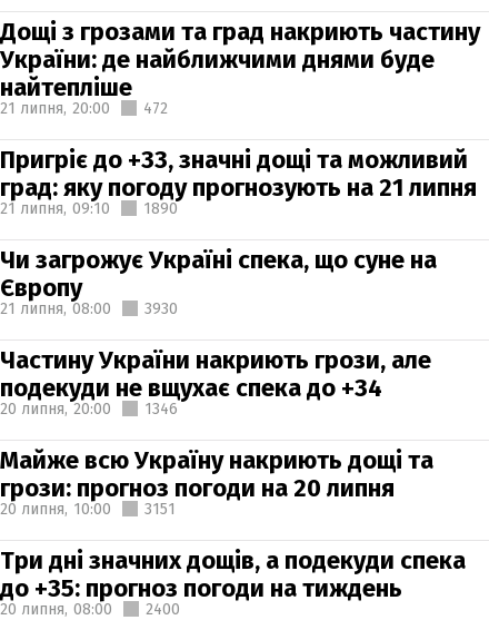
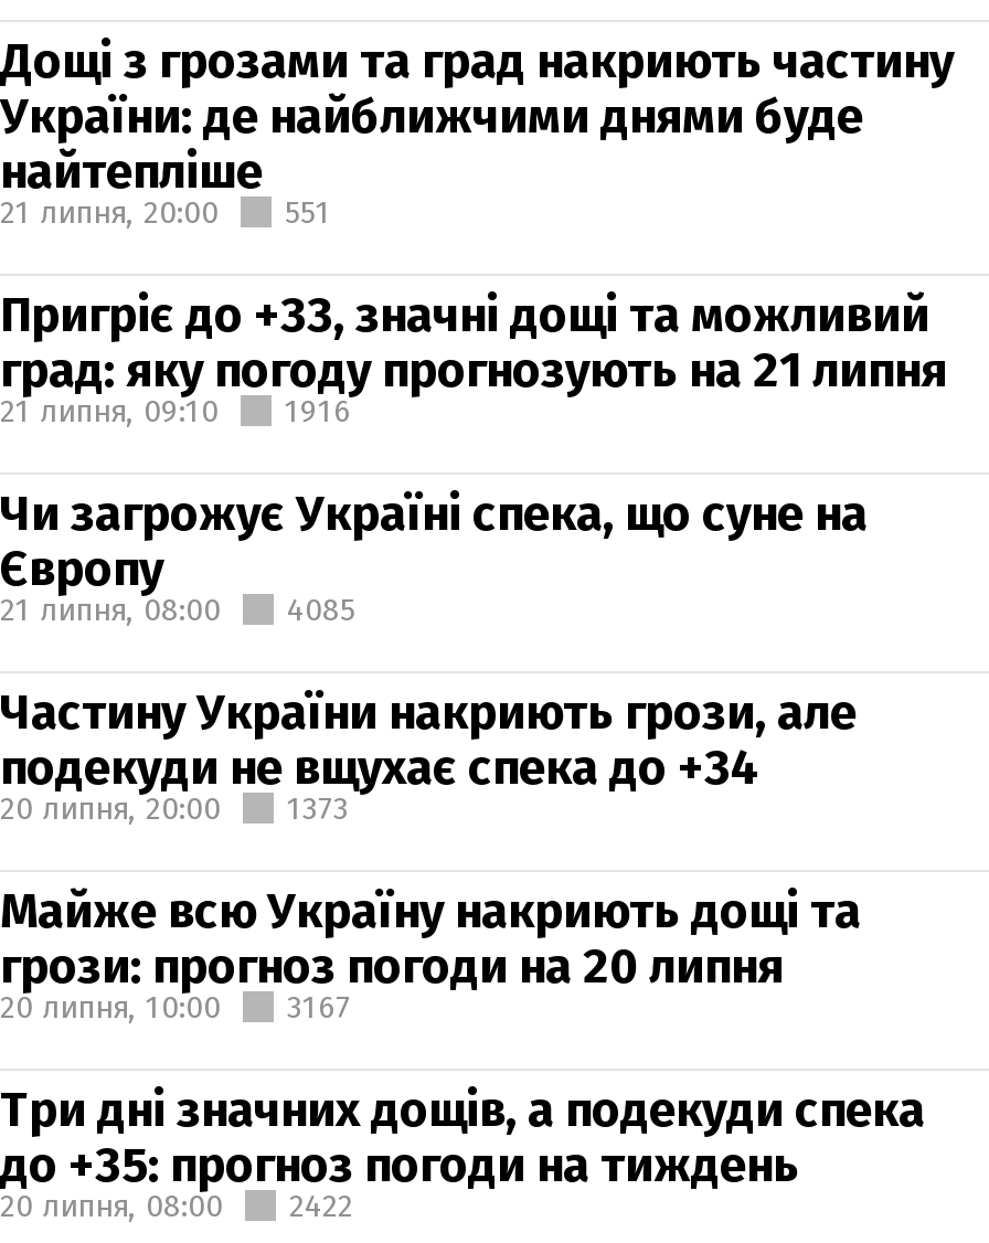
- 21 липня, 20:00 472
+ 21 липня, 20:00 551

- 1890
+ 1916

- 21 липня, 08:00 3930
+ 21 липня, 08:00 4085

- 20 липня, 20:00 1346
+ 20 липня, 20:00 1373

- 20 липня, 10:00 3151
+ 20 липня, 10:00 3167

- 20 липня, 08:00 2400
+ 20 липня, 08:00 2422
